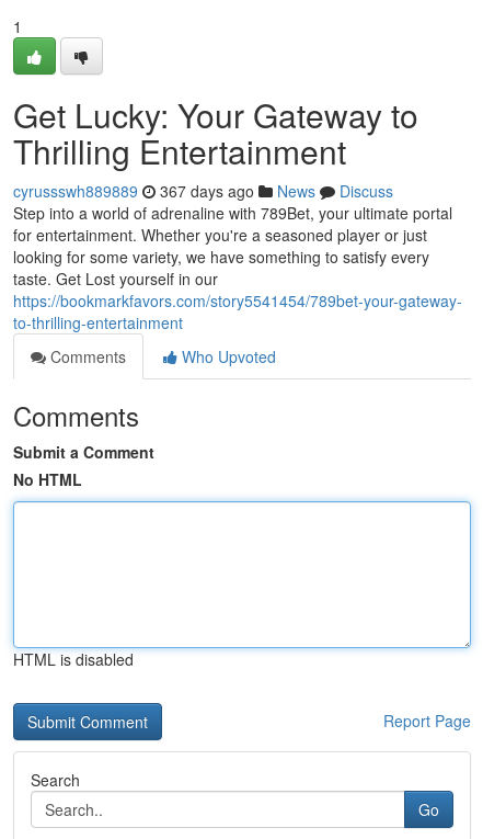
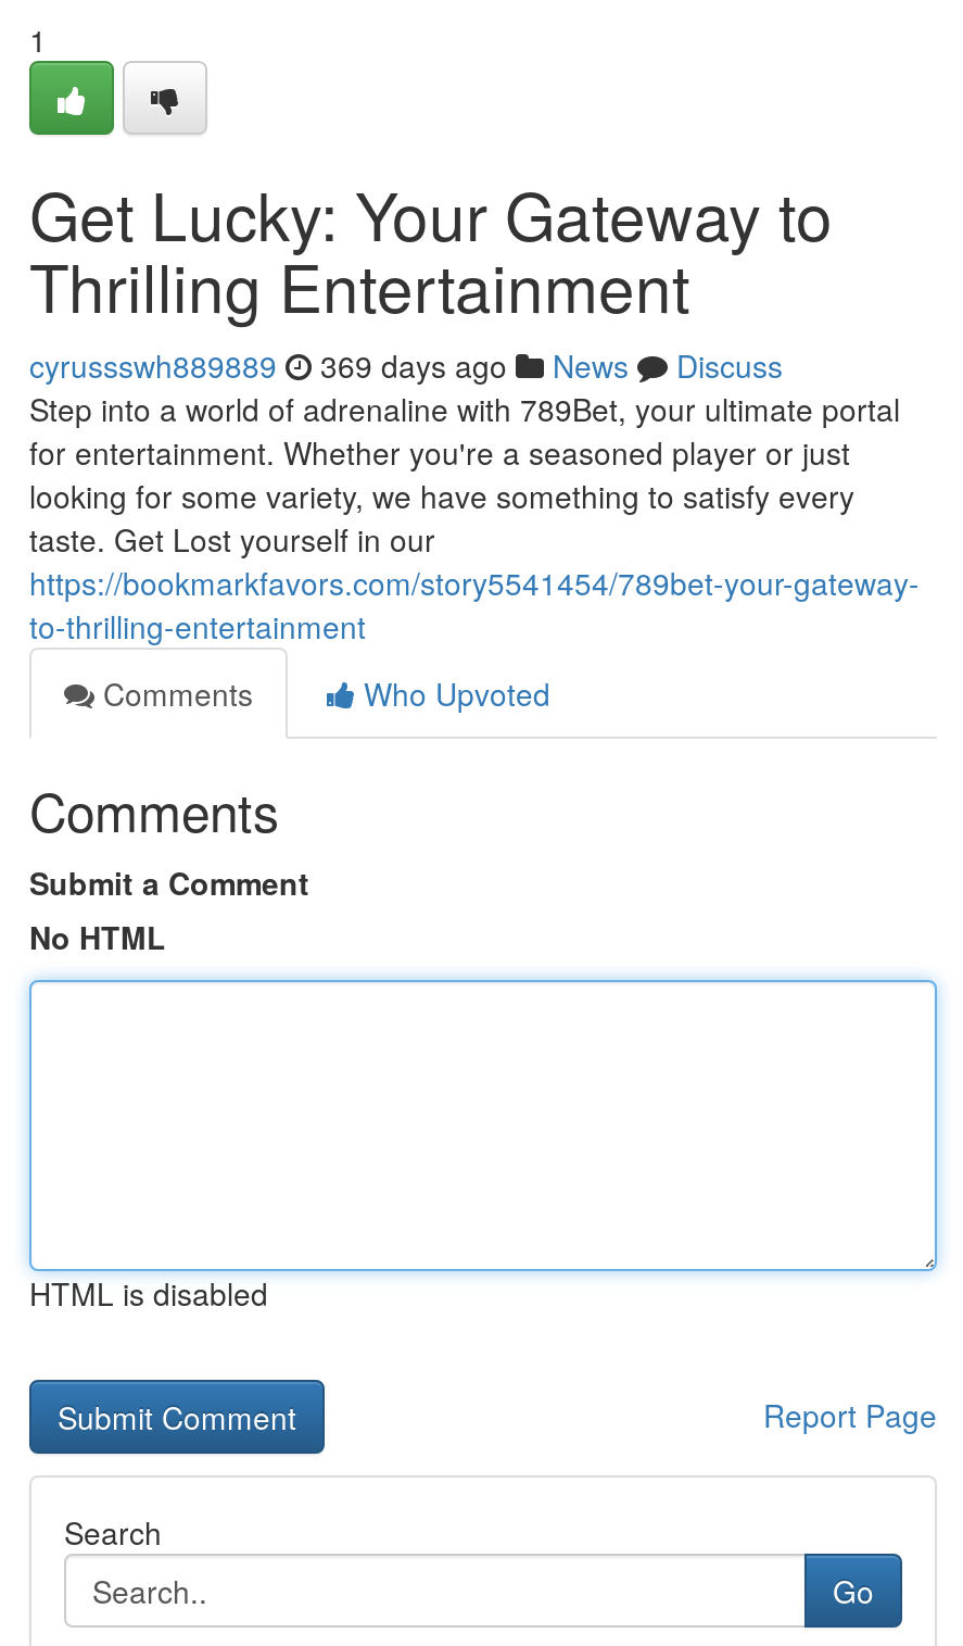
- cyrussswh889889 367 days ago News Discuss
+ cyrussswh889889 369 days ago News Discuss
